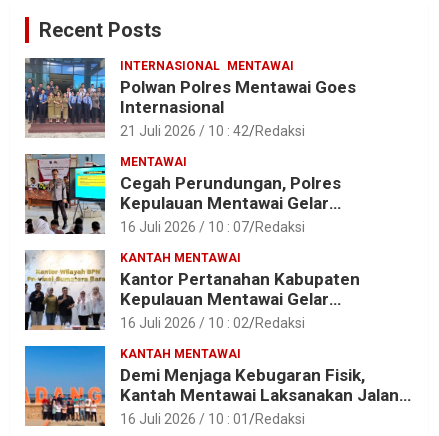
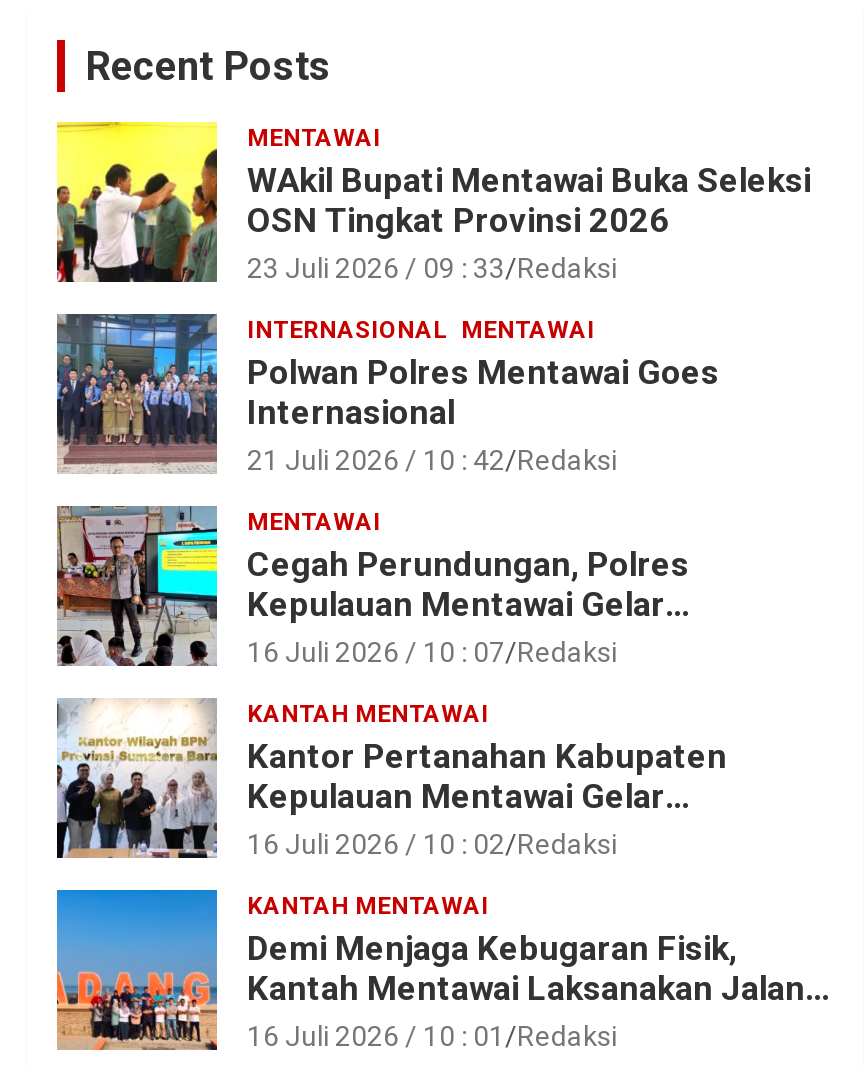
+ [image]
+ MENTAWAI
+ WAkil Bupati Mentawai Buka Seleksi
+ OSN Tingkat Provinsi 2026
+ 23 Juli 2026 / 09 : 33 Redaksi
